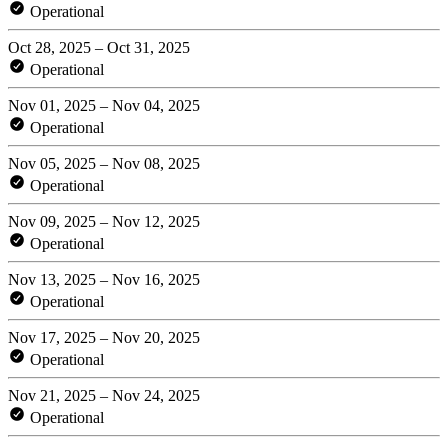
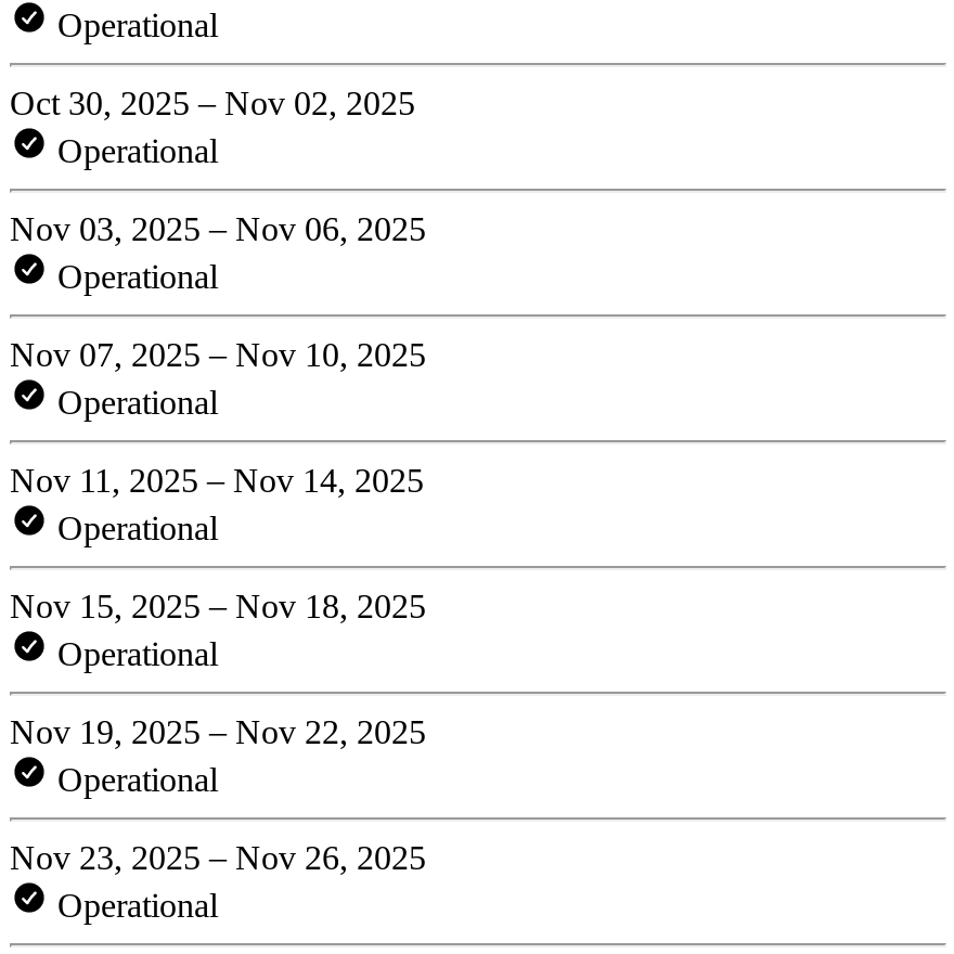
- Oct 28, 2025 – Oct 31, 2025
+ Oct 30, 2025 – Nov 02, 2025

- Nov 01, 2025 – Nov 04, 2025
+ Nov 03, 2025 – Nov 06, 2025

- Nov 05, 2025 – Nov 08, 2025
+ Nov 07, 2025 – Nov 10, 2025

- Nov 09, 2025 – Nov 12, 2025
+ Nov 11, 2025 – Nov 14, 2025

- Nov 13, 2025 – Nov 16, 2025
+ Nov 15, 2025 – Nov 18, 2025

- Nov 17, 2025 – Nov 20, 2025
+ Nov 19, 2025 – Nov 22, 2025

- Nov 21, 2025 – Nov 24, 2025
+ Nov 23, 2025 – Nov 26, 2025
